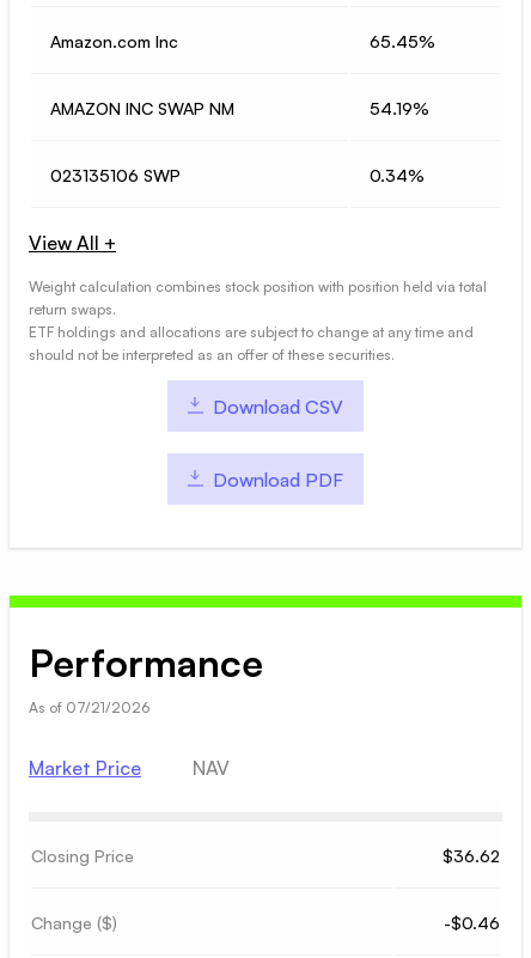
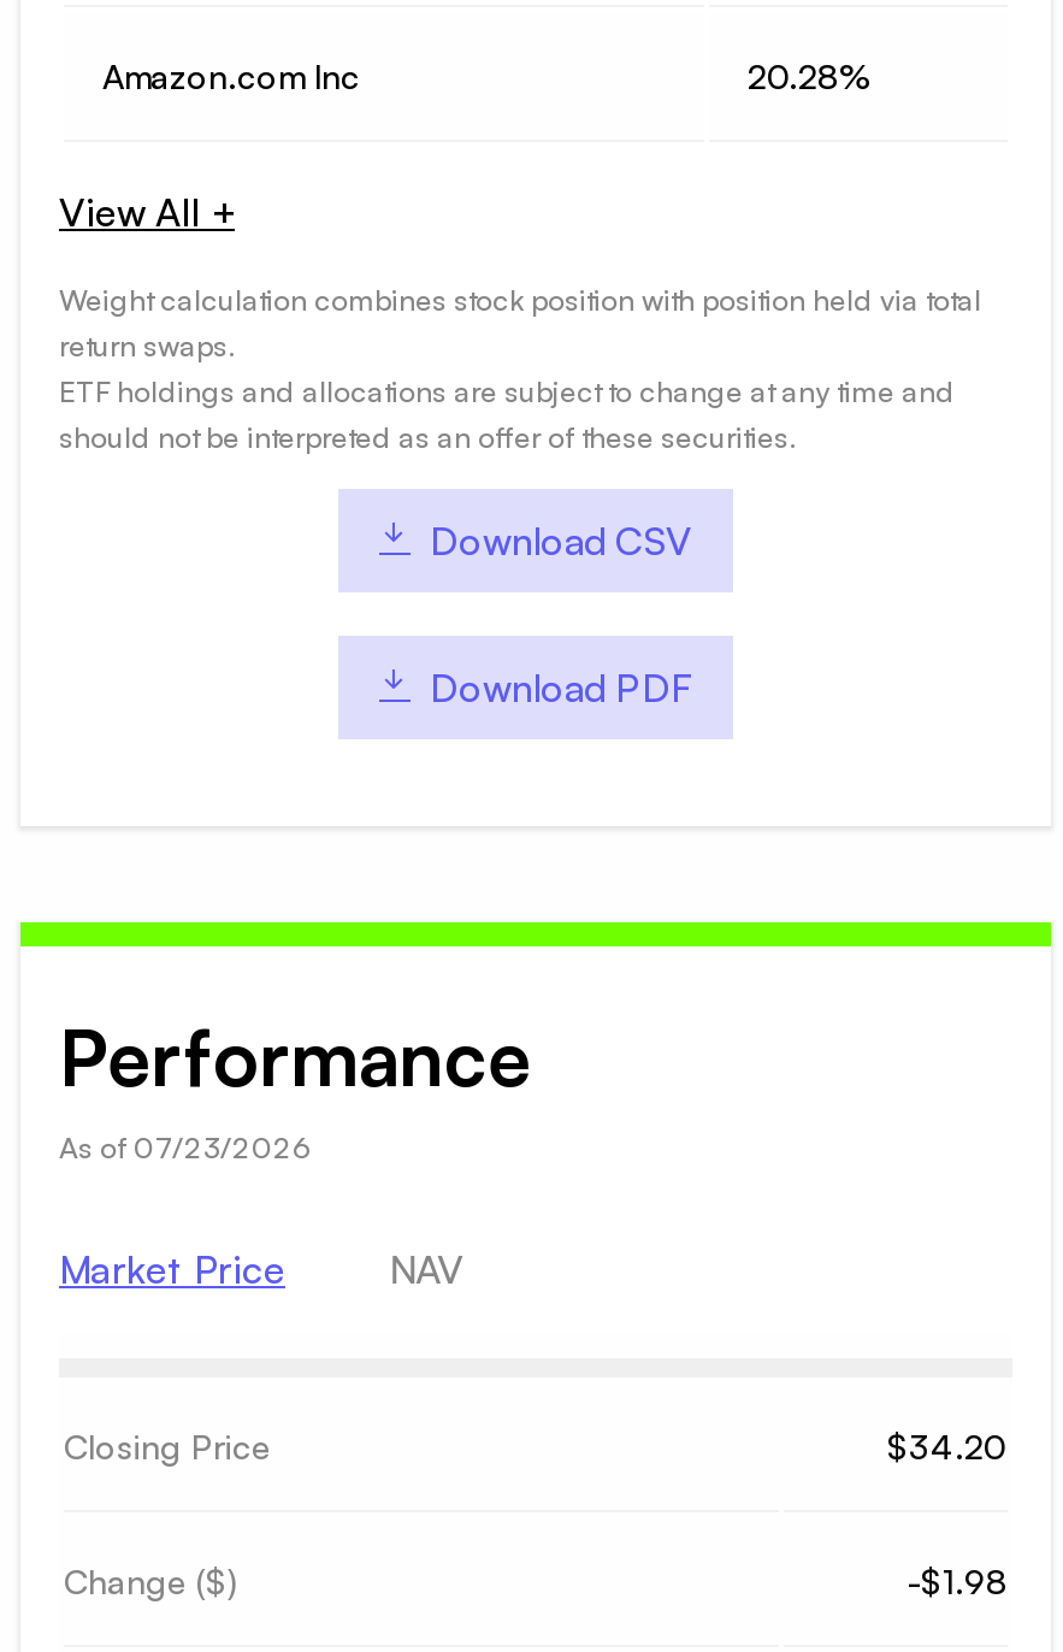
- 65.45%
- AMAZON INC SWAP NM
- 54.19%
- 023135106 SWP
- 0.34%
+ 20.28%

- As of 07/21/2026
+ As of 07/23/2026

- $36.62
+ $34.20

- -$0.46
+ -$1.98
